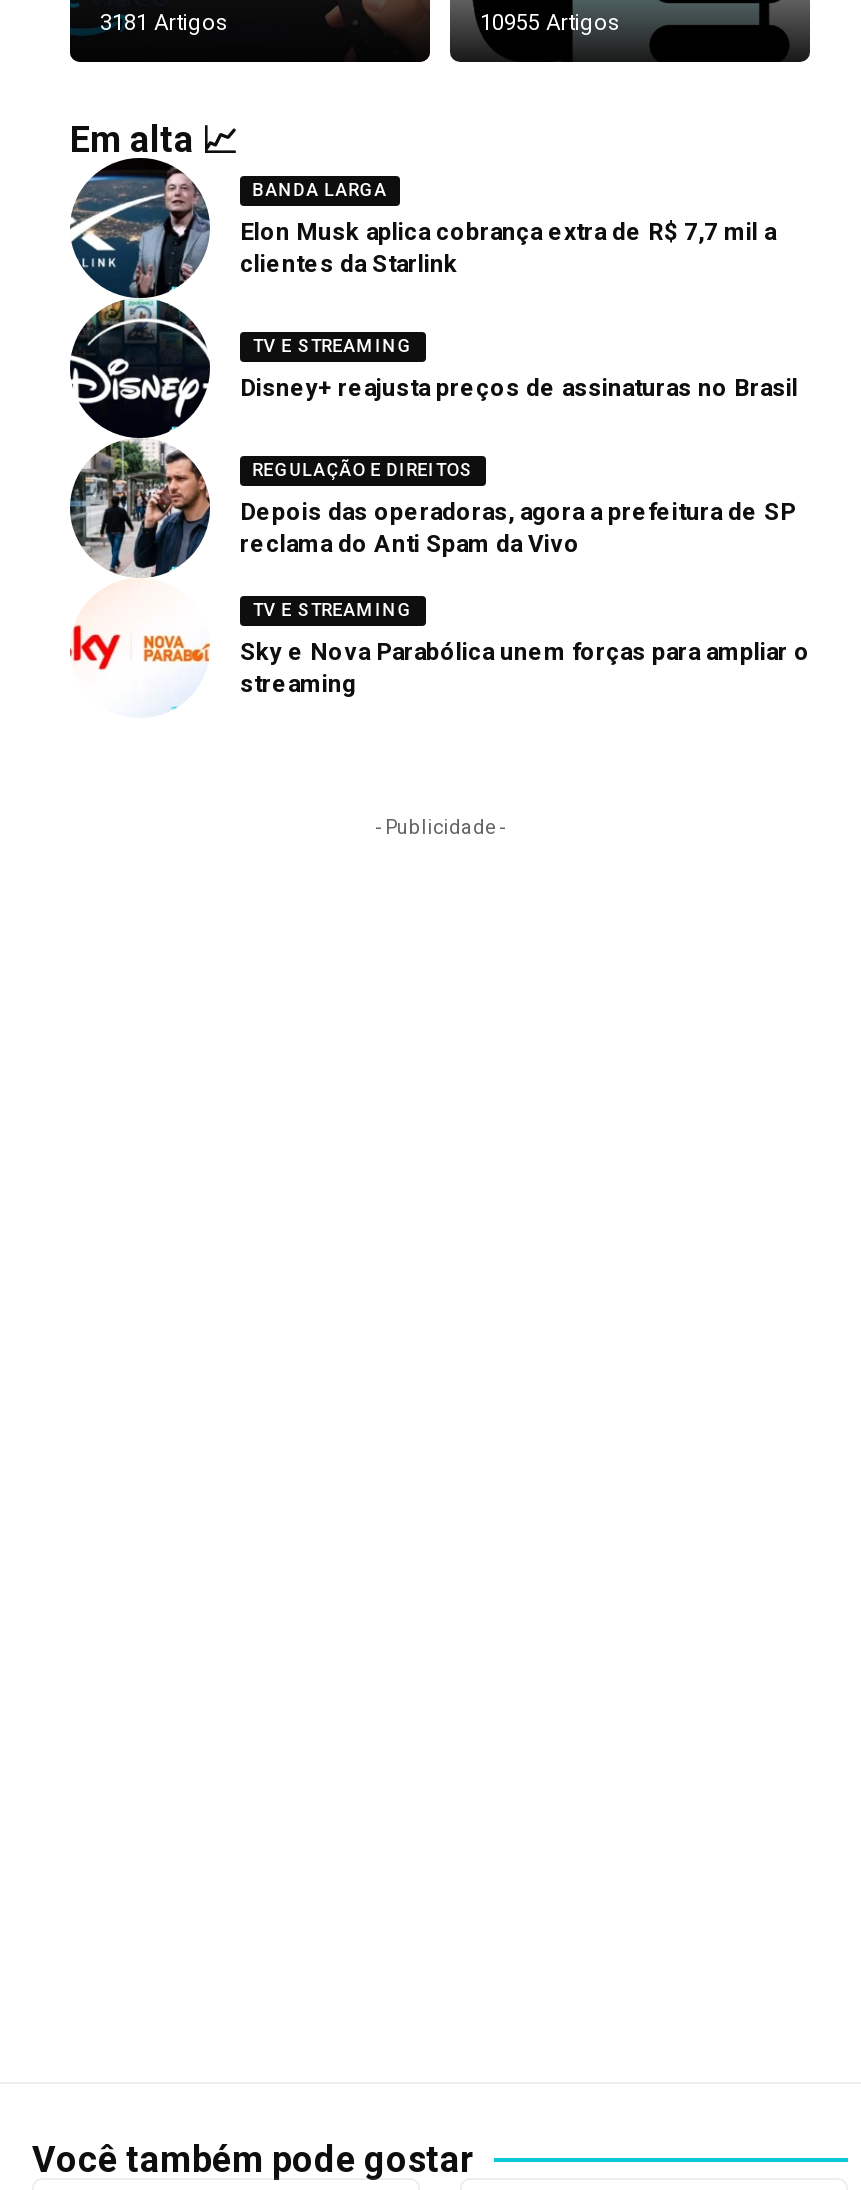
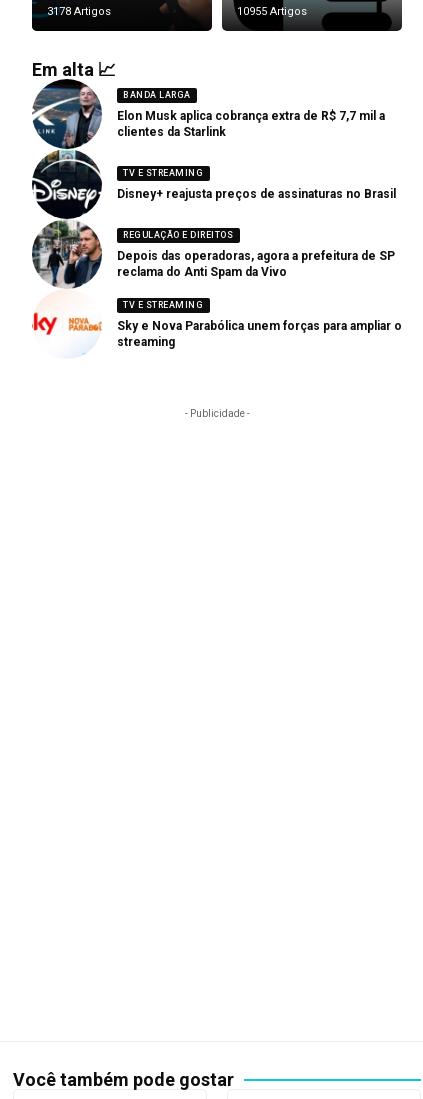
- 3181 Artigos
+ 3178 Artigos
